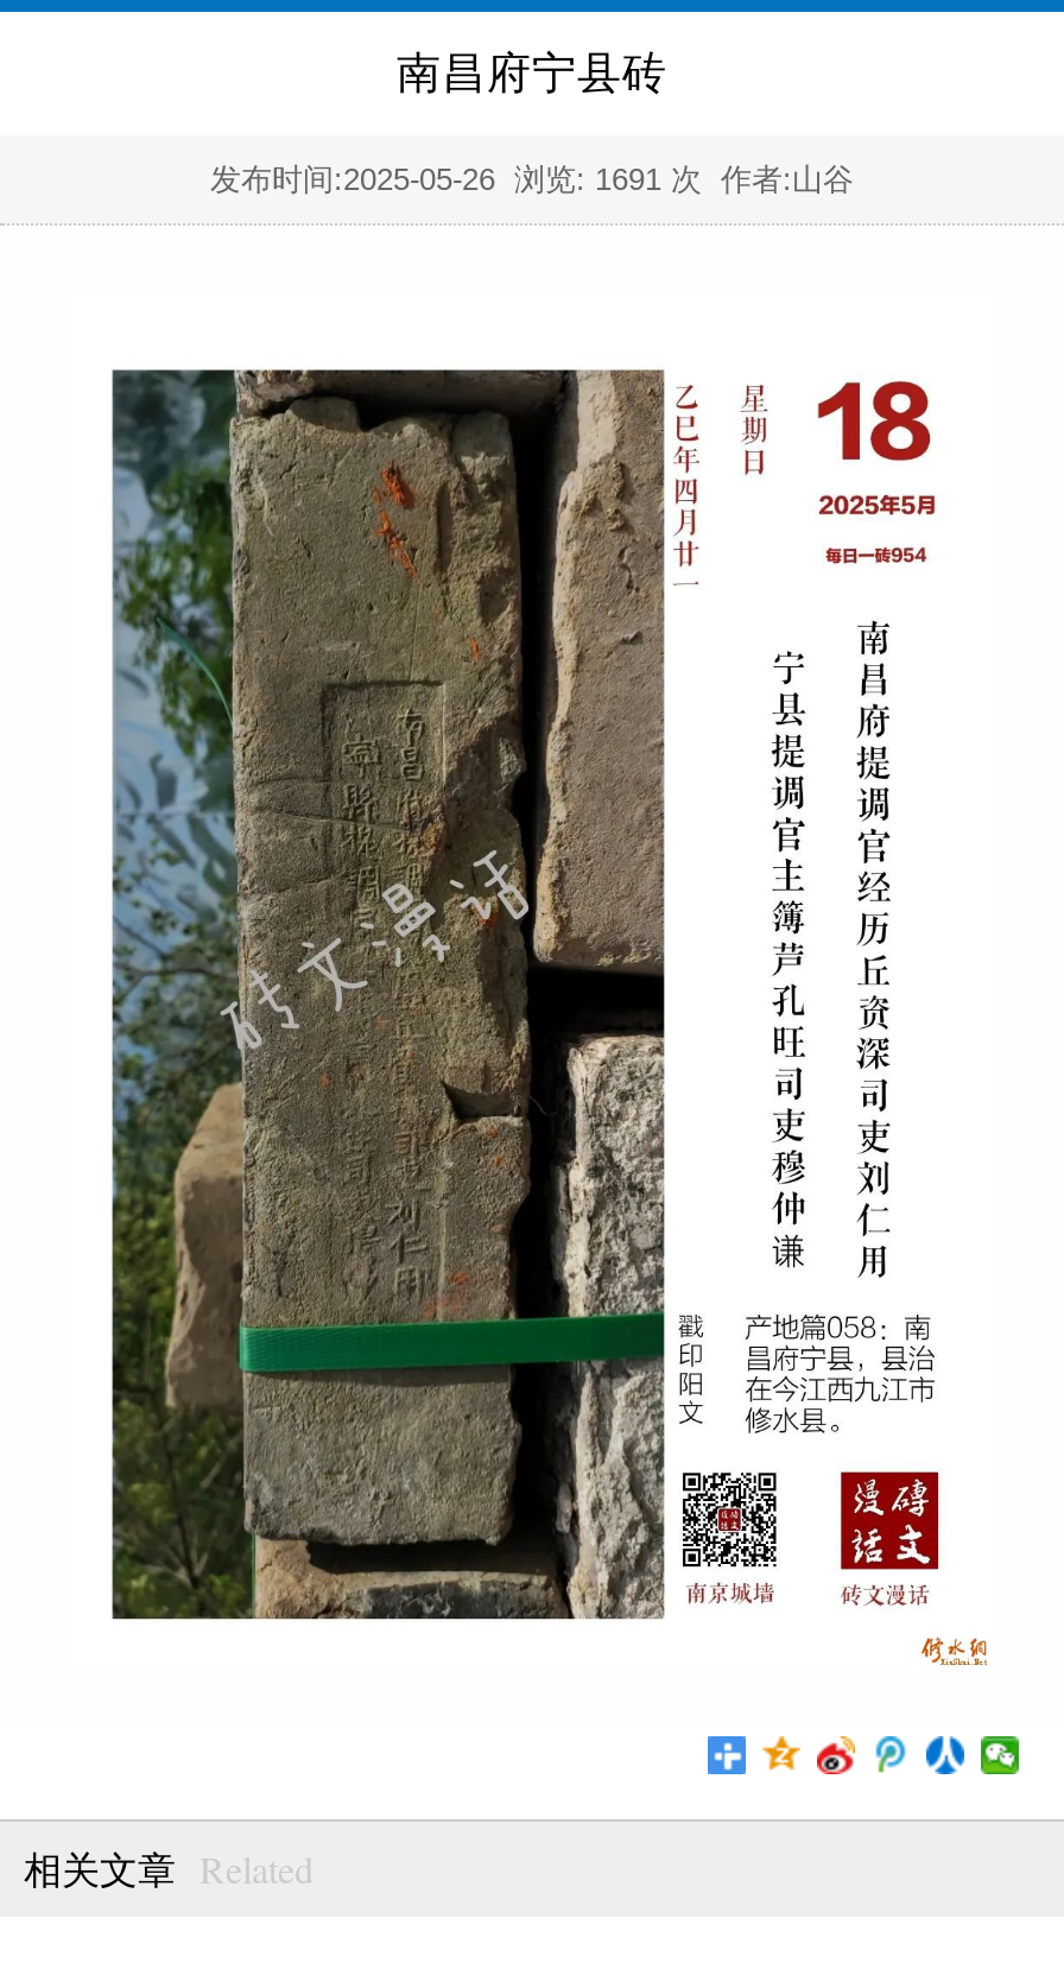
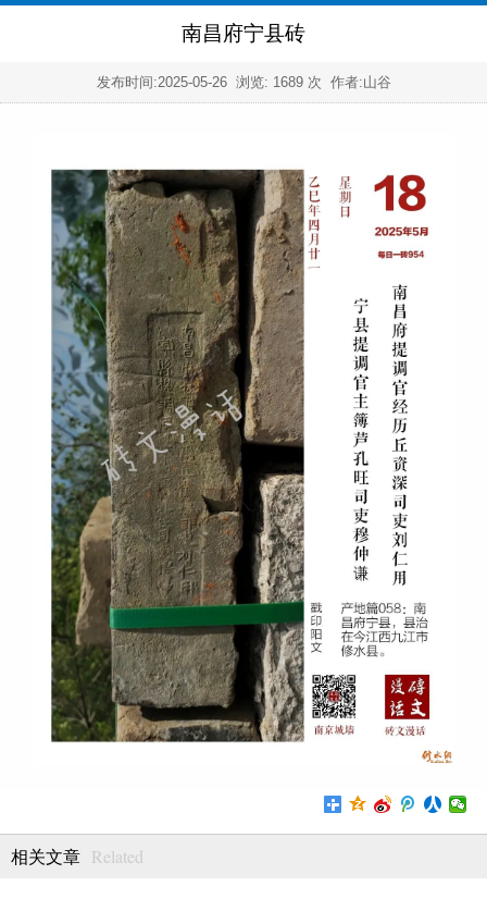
- 发布时间:2025-05-26浏览: 1691 次 作者:山谷
+ 发布时间:2025-05-26浏览: 1689 次 作者:山谷
